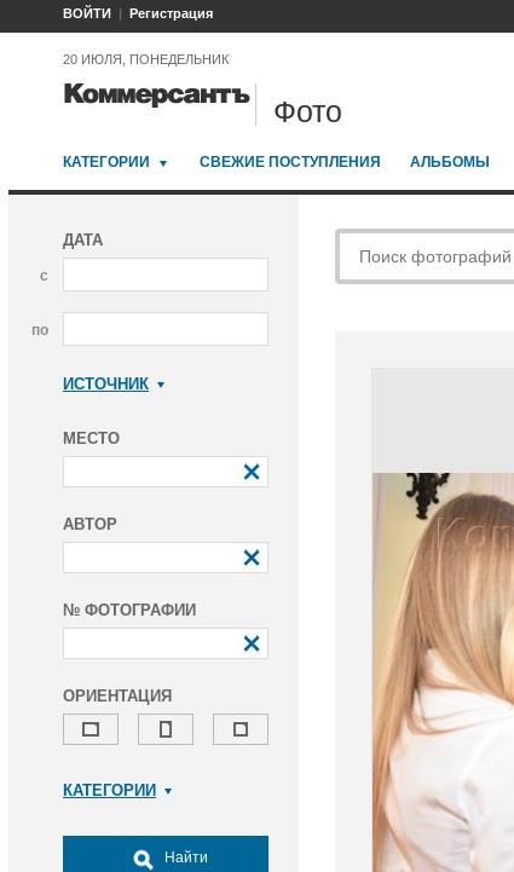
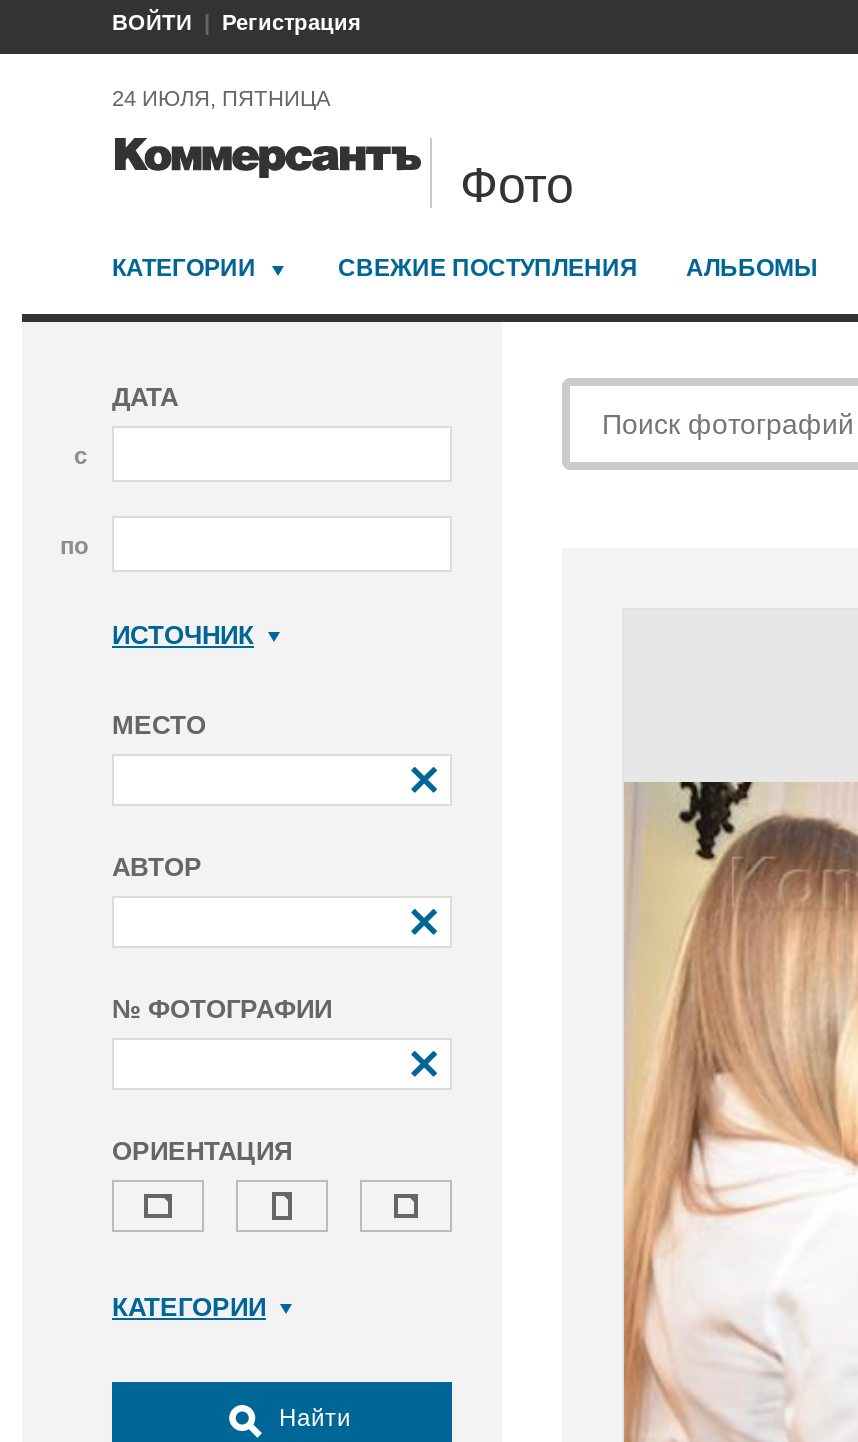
- 20 ИЮЛЯ, ПОНЕДЕЛЬНИК
+ 24 ИЮЛЯ, ПЯТНИЦА
